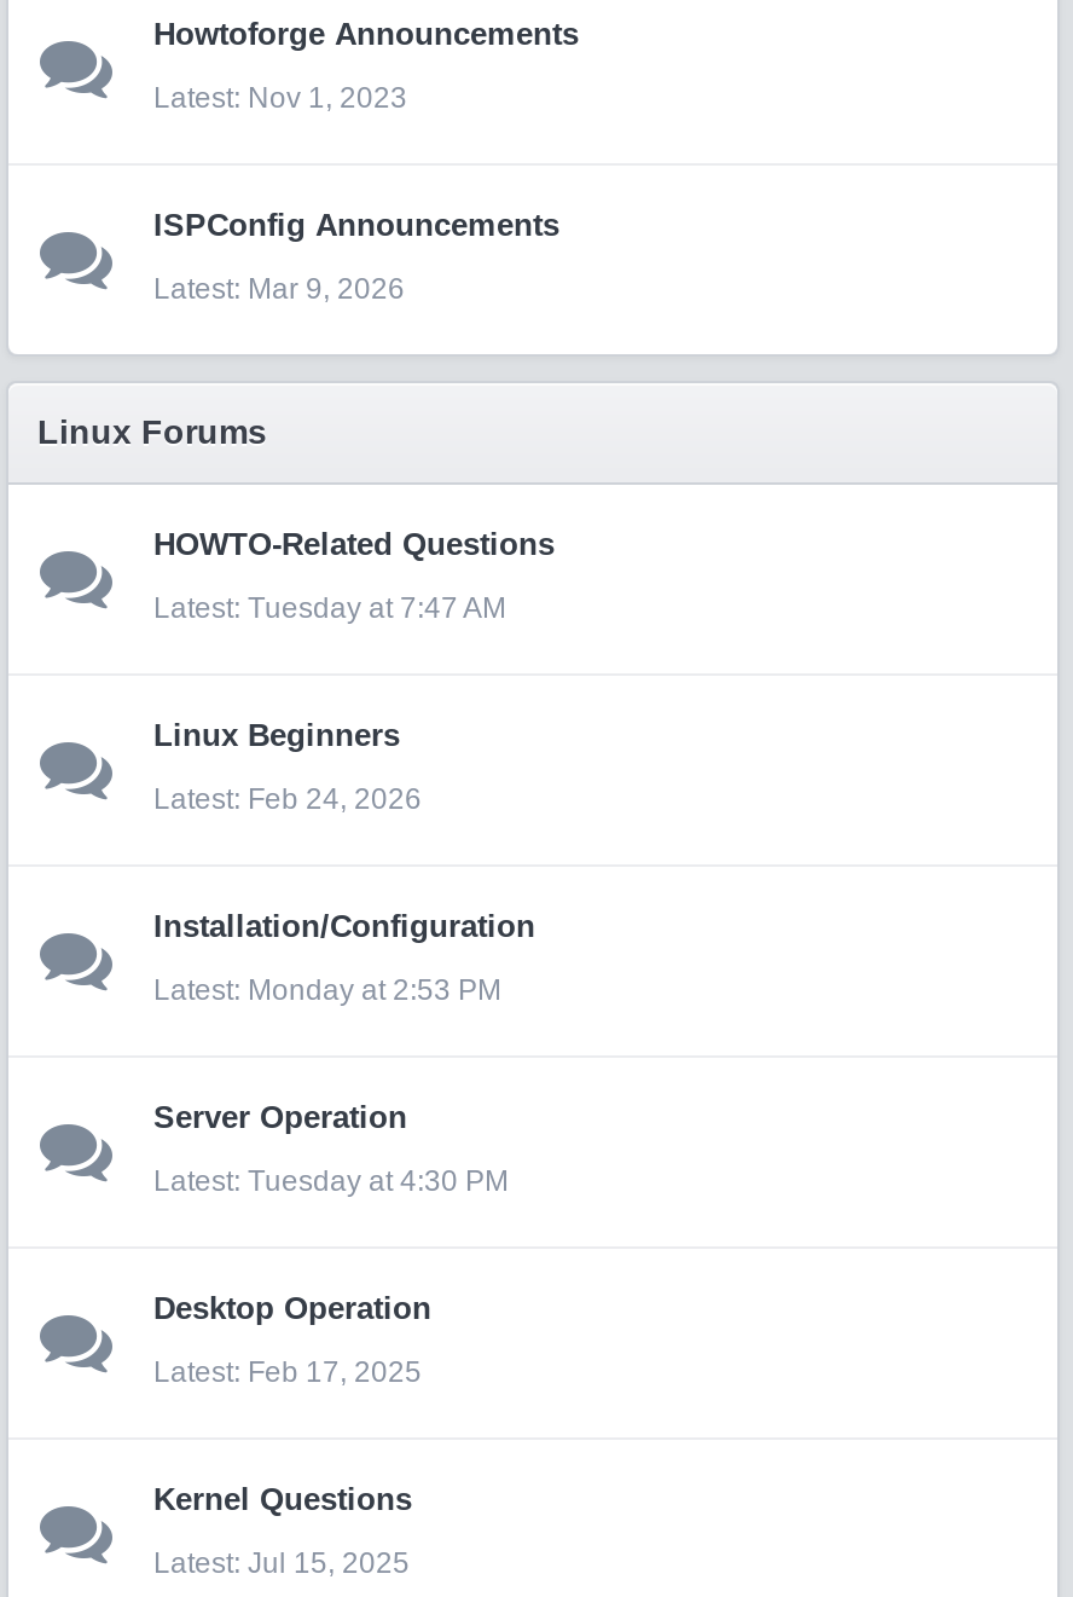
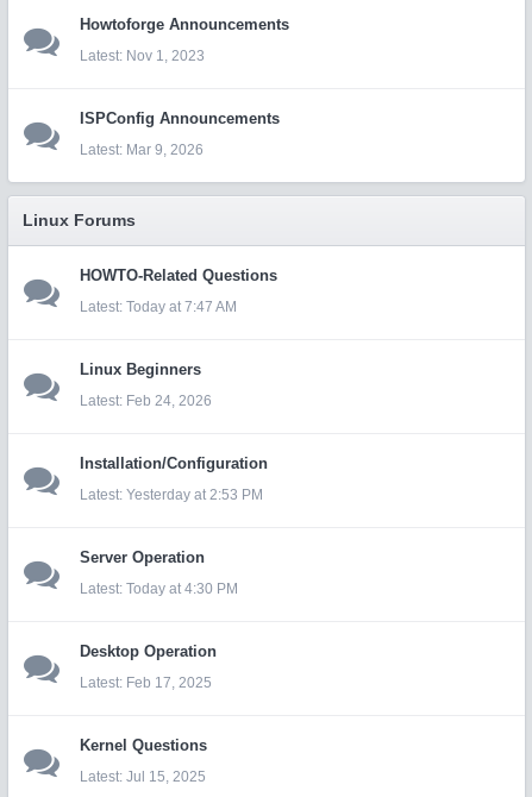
- Tuesday at 7:47 AM
+ Today at 7:47 AM

- Monday at 2:53 PM
+ Yesterday at 2:53 PM

- Tuesday at 4:30 PM
+ Today at 4:30 PM
